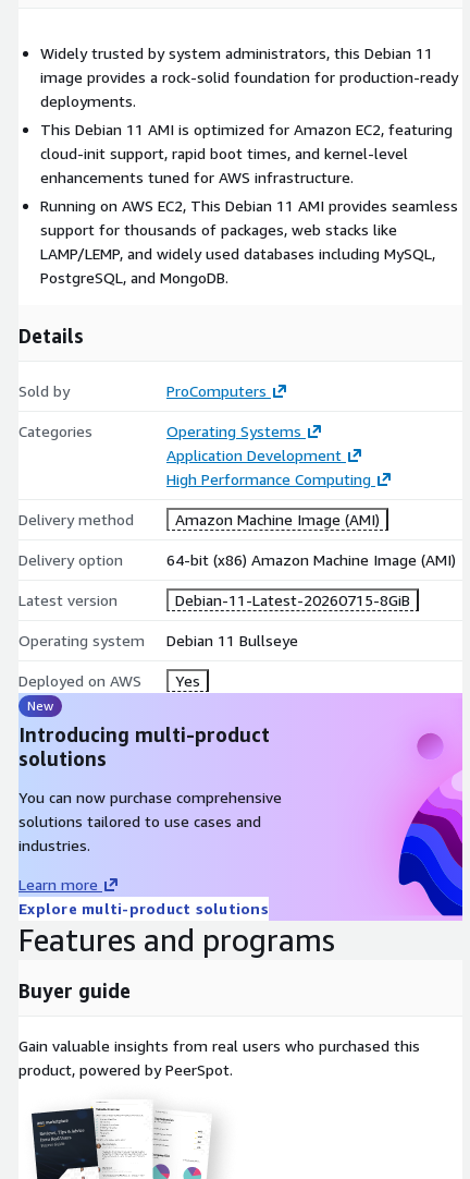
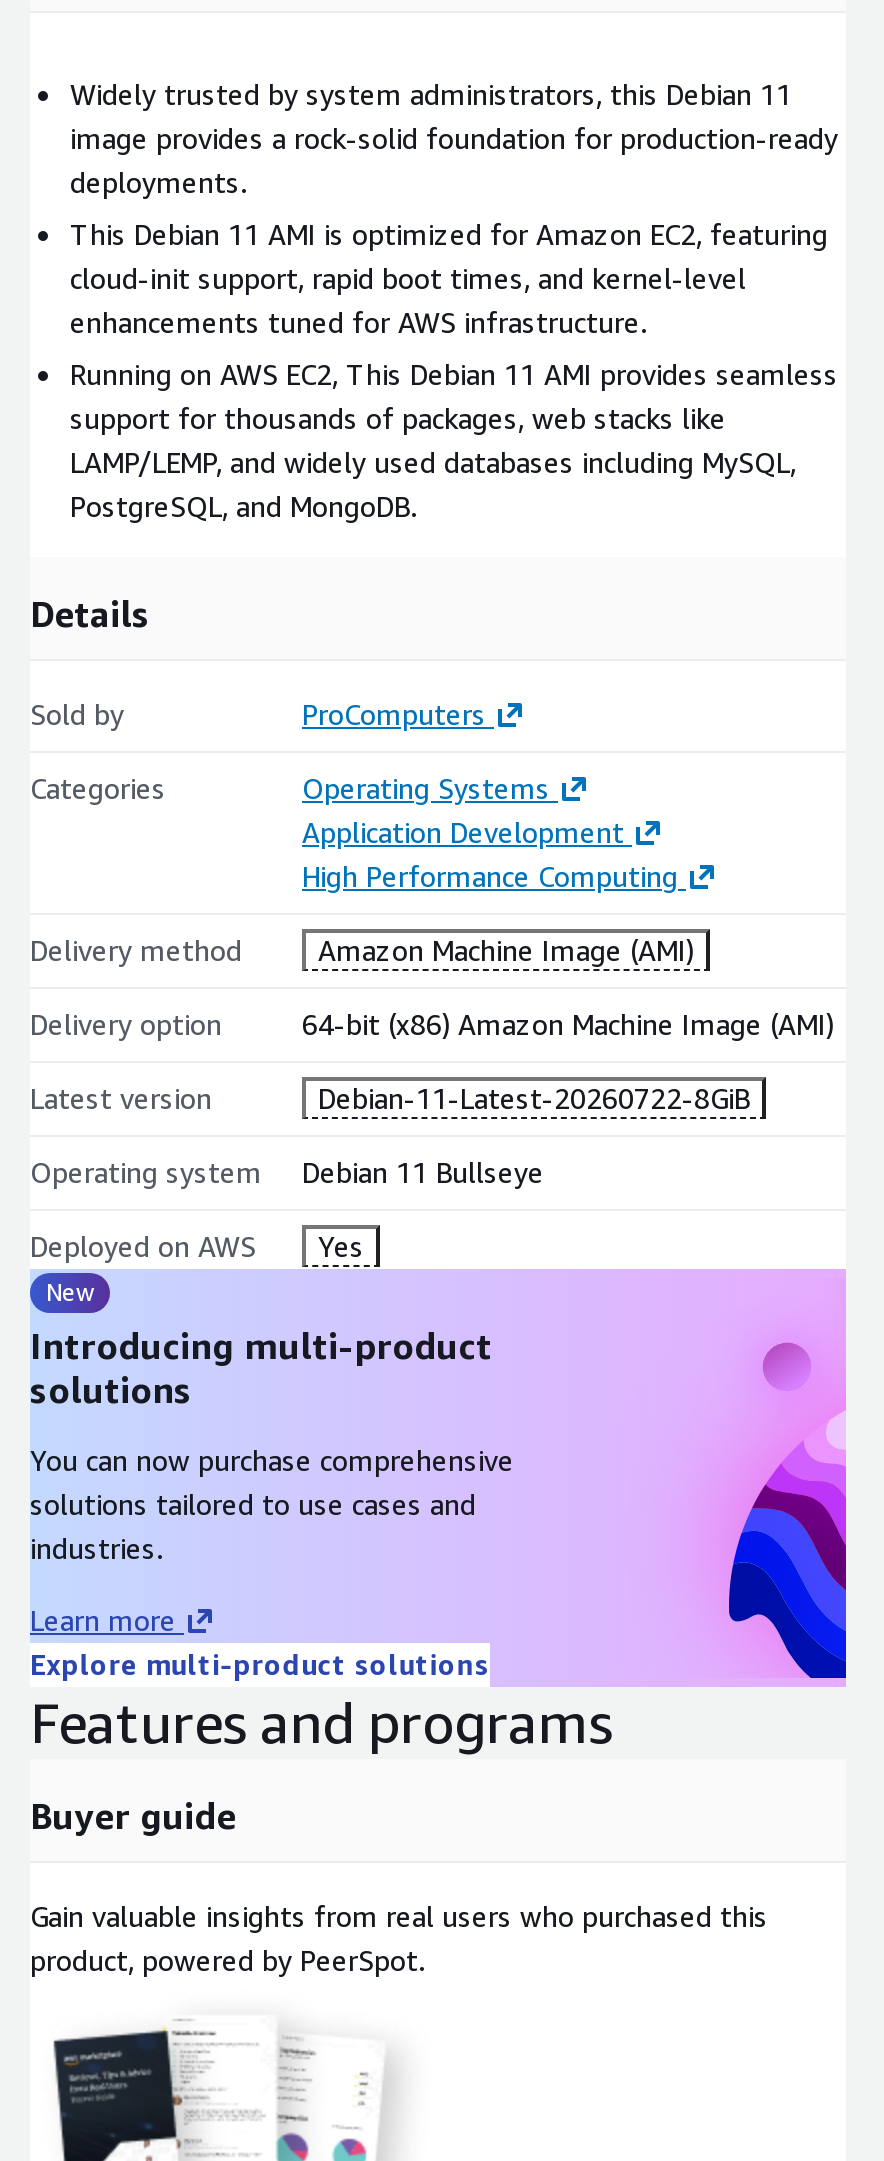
- Debian-11-Latest-20260715-8GiB
+ Debian-11-Latest-20260722-8GiB
